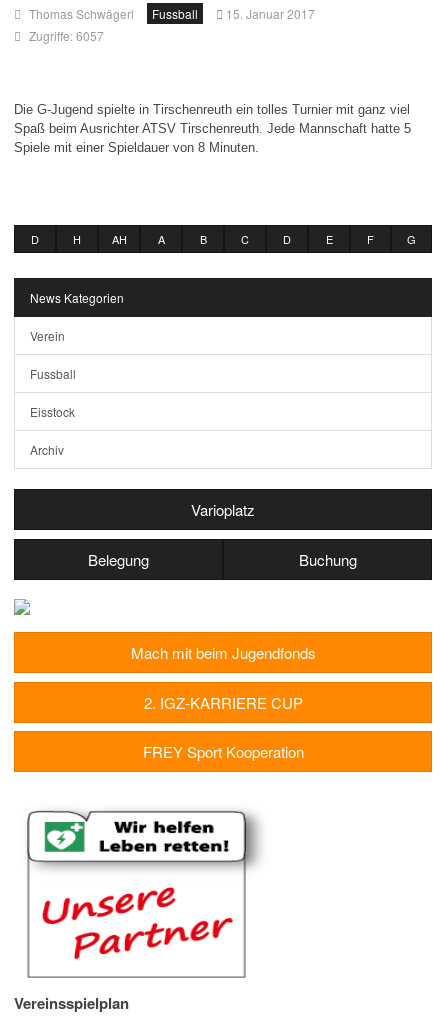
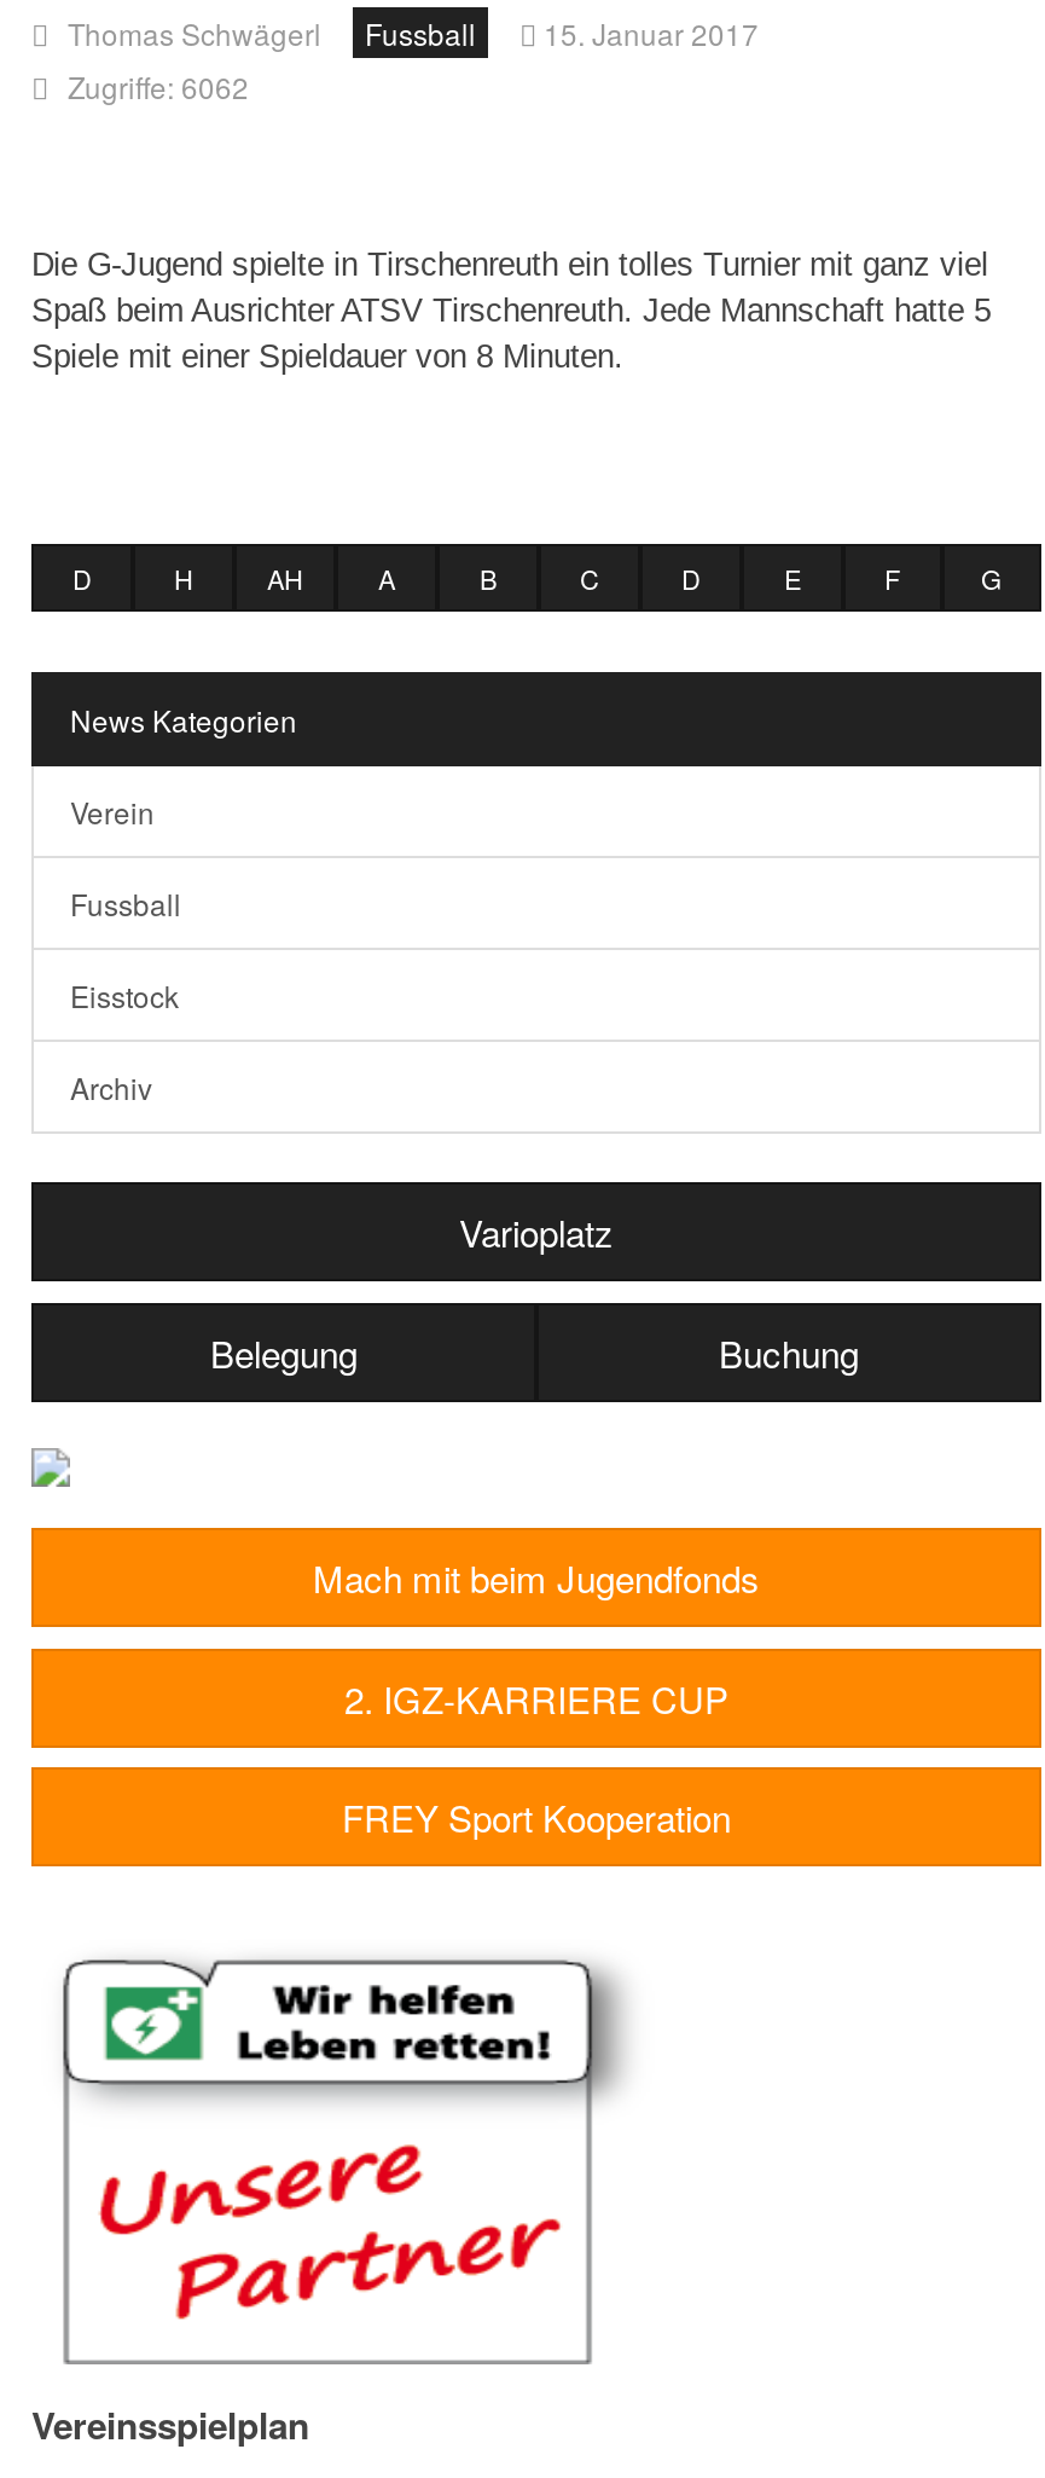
- Zugriffe: 6057
+ Zugriffe: 6062
